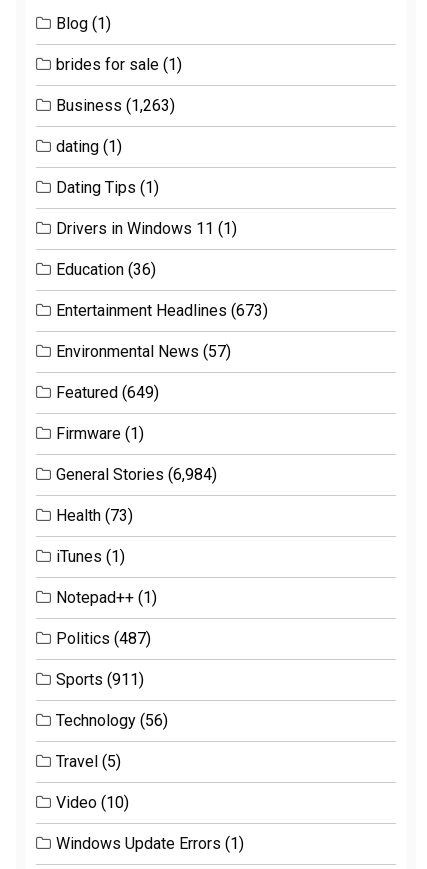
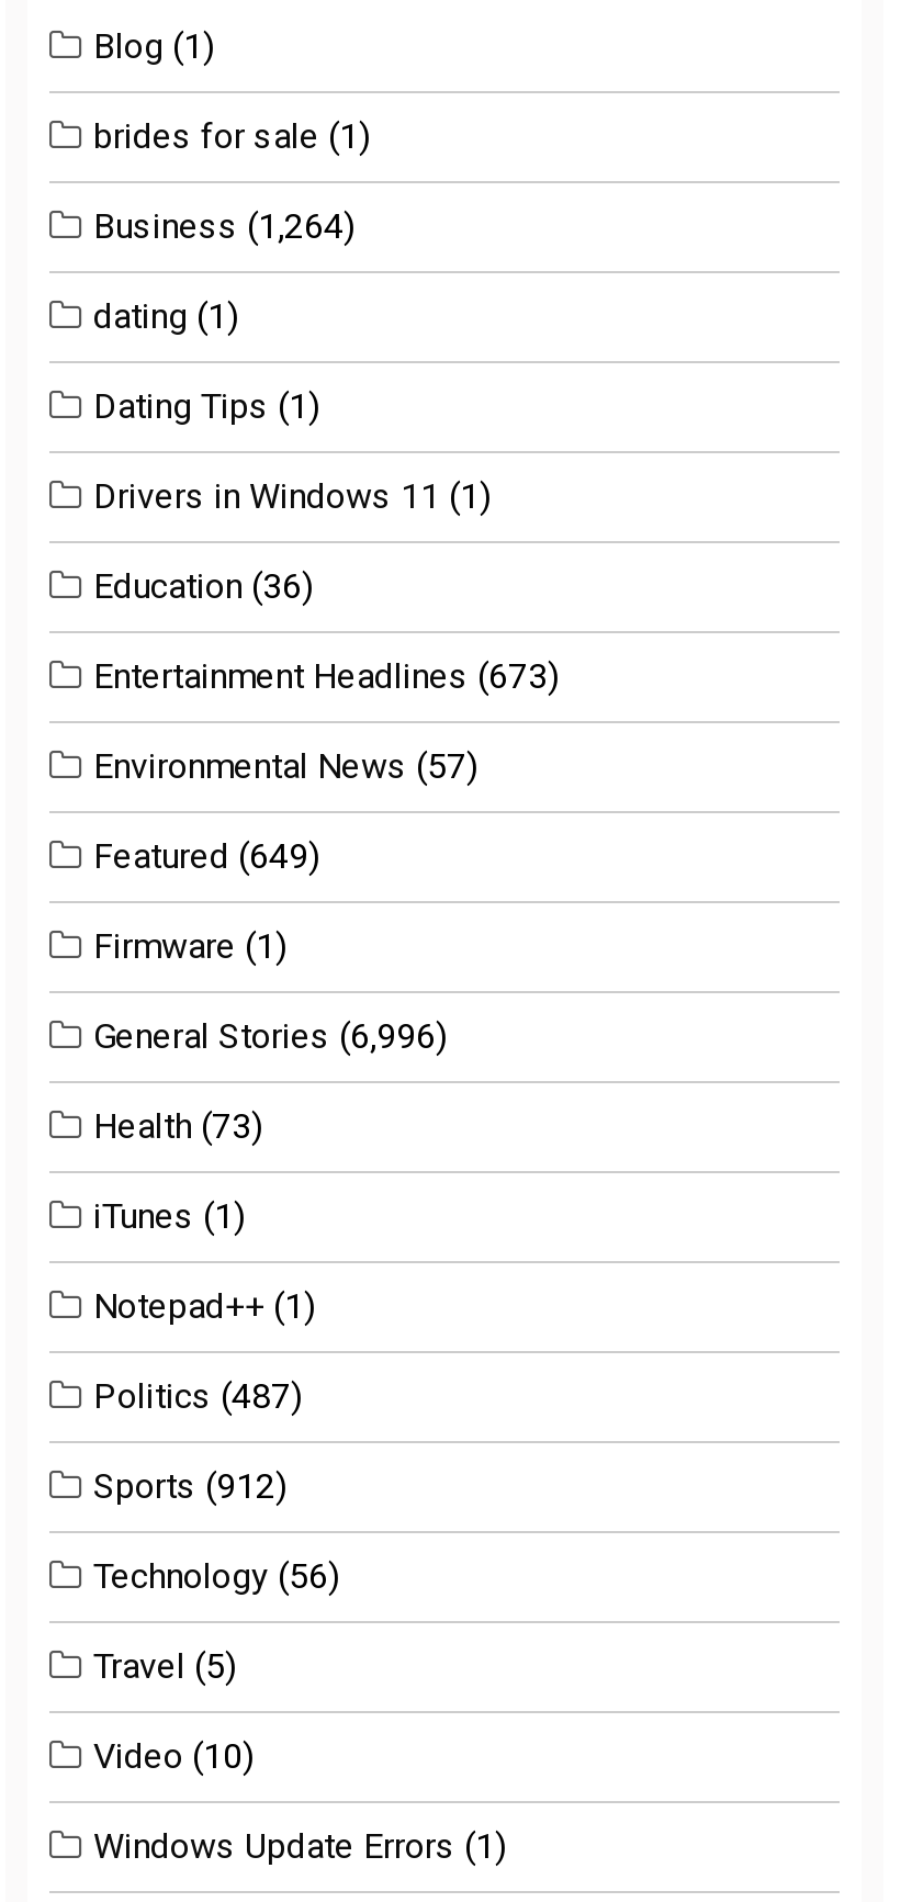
- Business (1,263)
+ Business (1,264)

- General Stories (6,984)
+ General Stories (6,996)

- Sports (911)
+ Sports (912)
